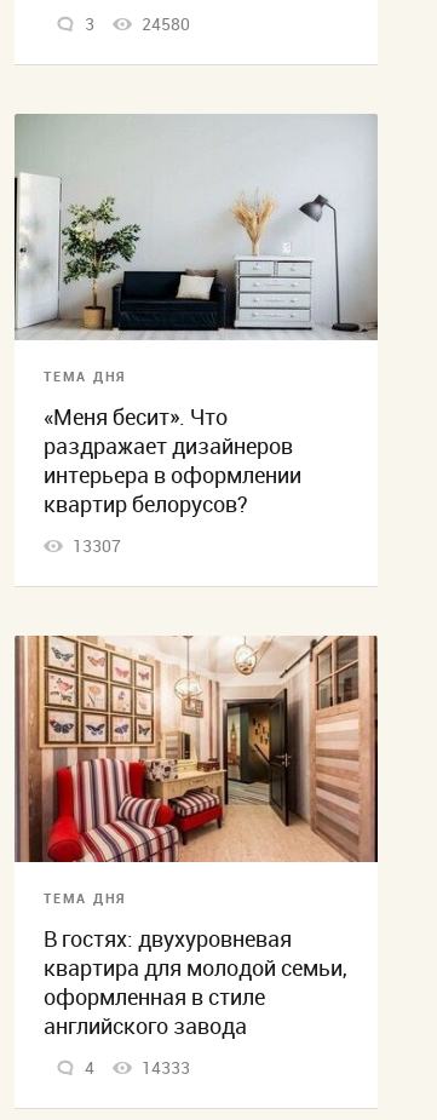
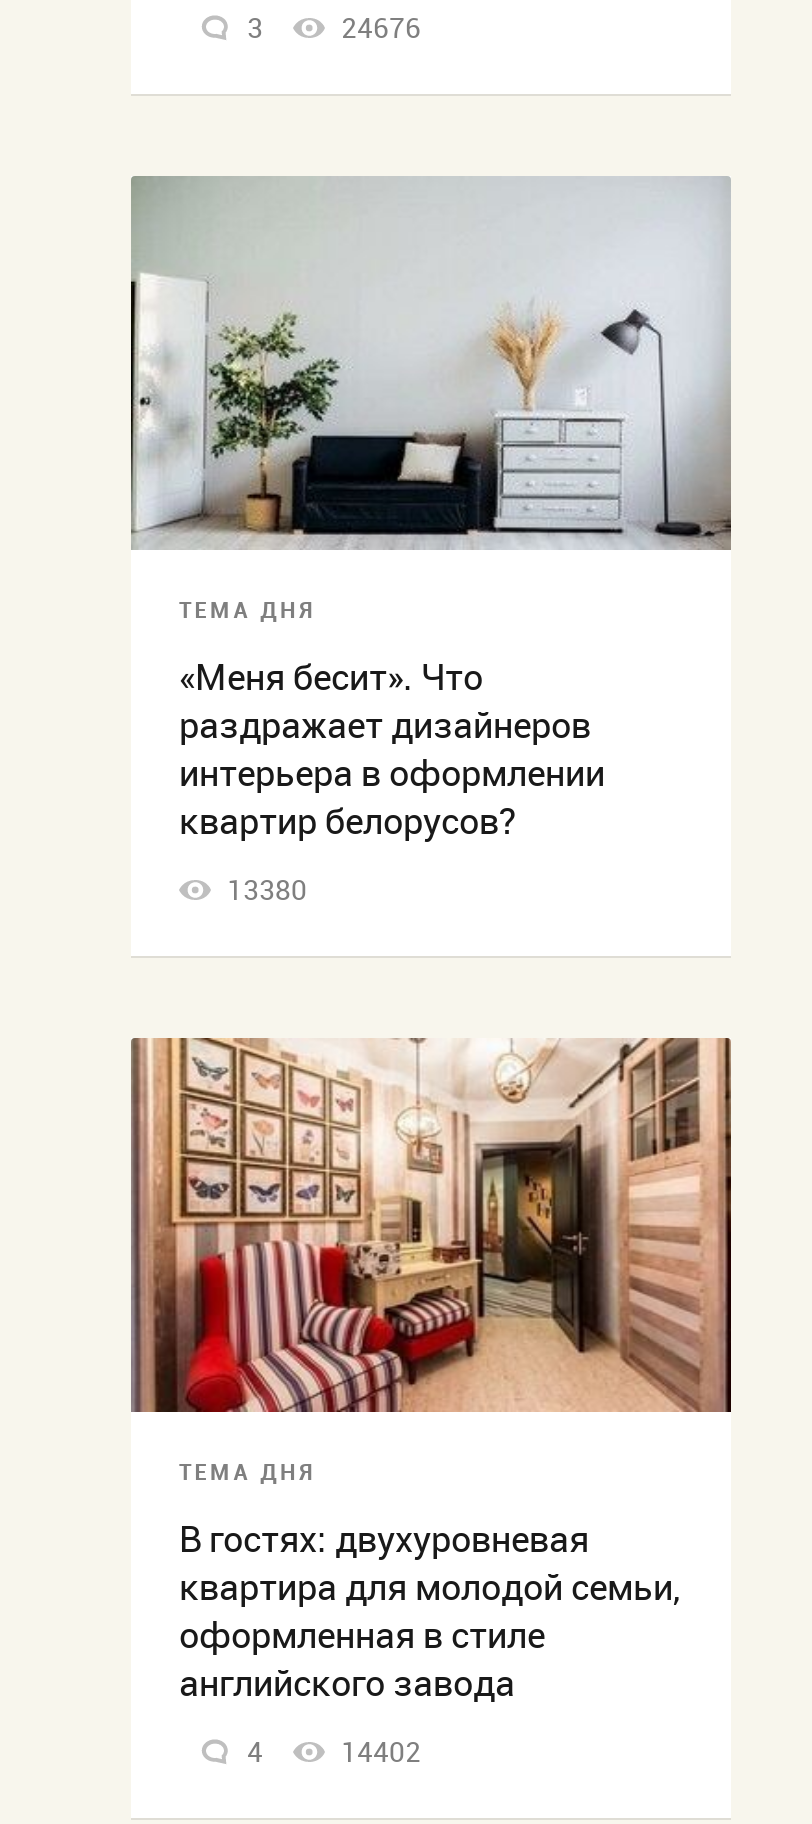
- 24580
+ 24676

- 13307
+ 13380

- 14333
+ 14402
